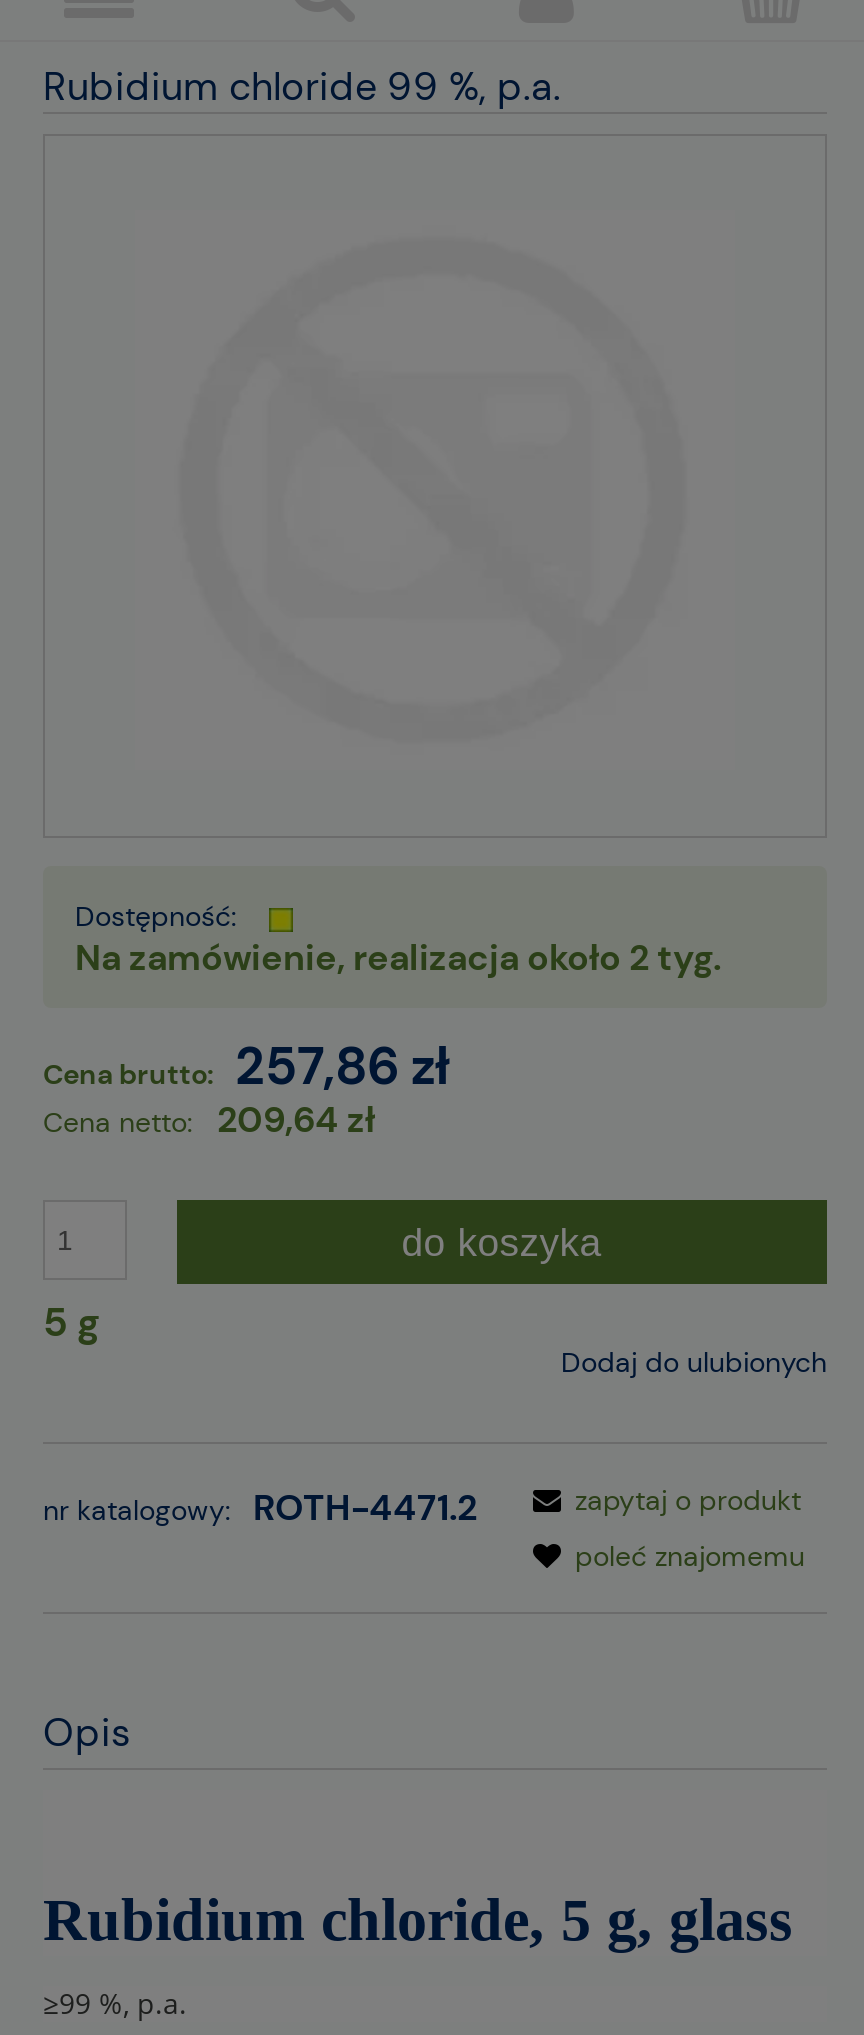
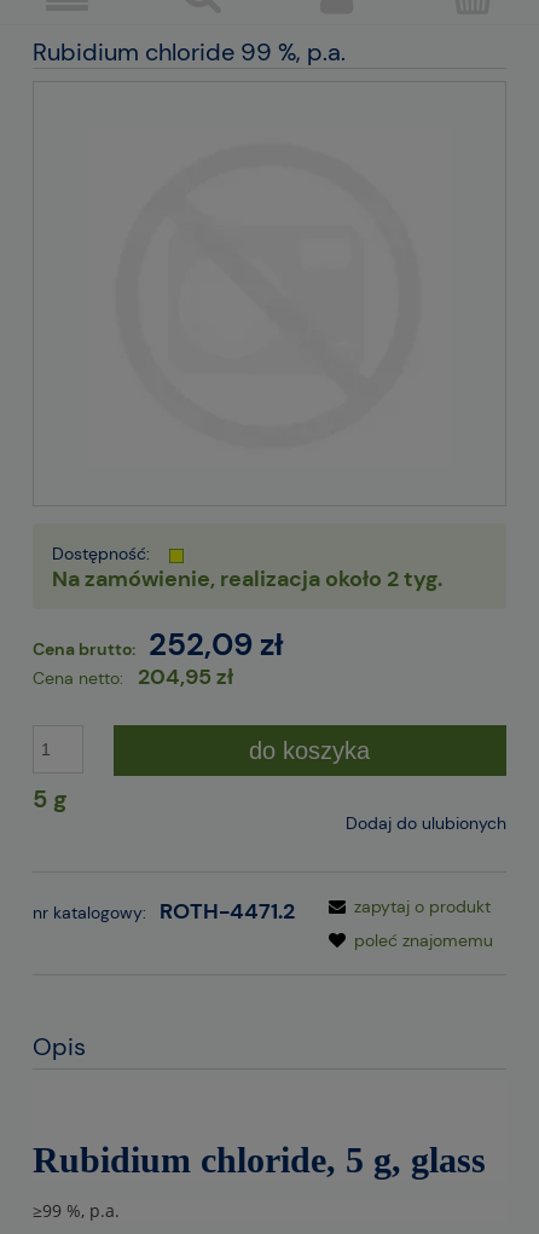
- Cena brutto: 257,86 zł
+ Cena brutto: 252,09 zł

- Cena netto: 209,64 zł
+ Cena netto: 204,95 zł
